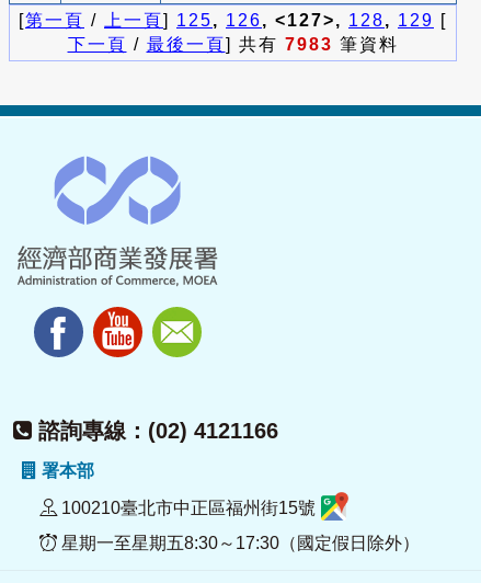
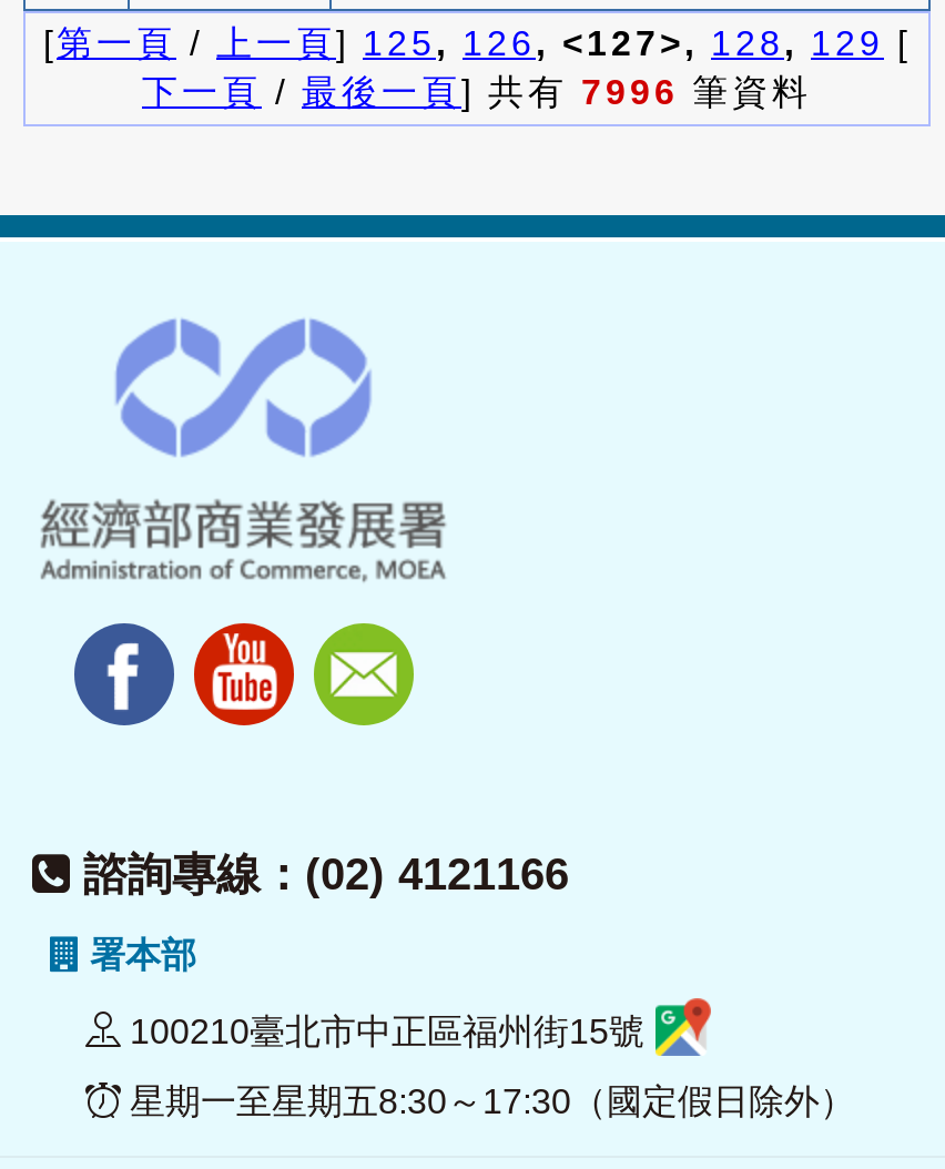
- 下一頁/最後一頁] 共有7983筆資料
+ 下一頁/最後一頁] 共有7996筆資料
